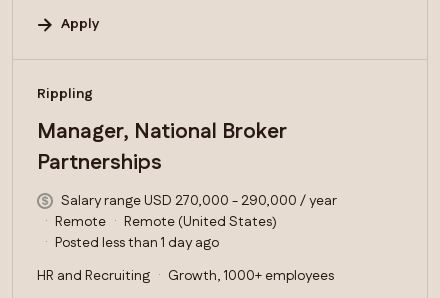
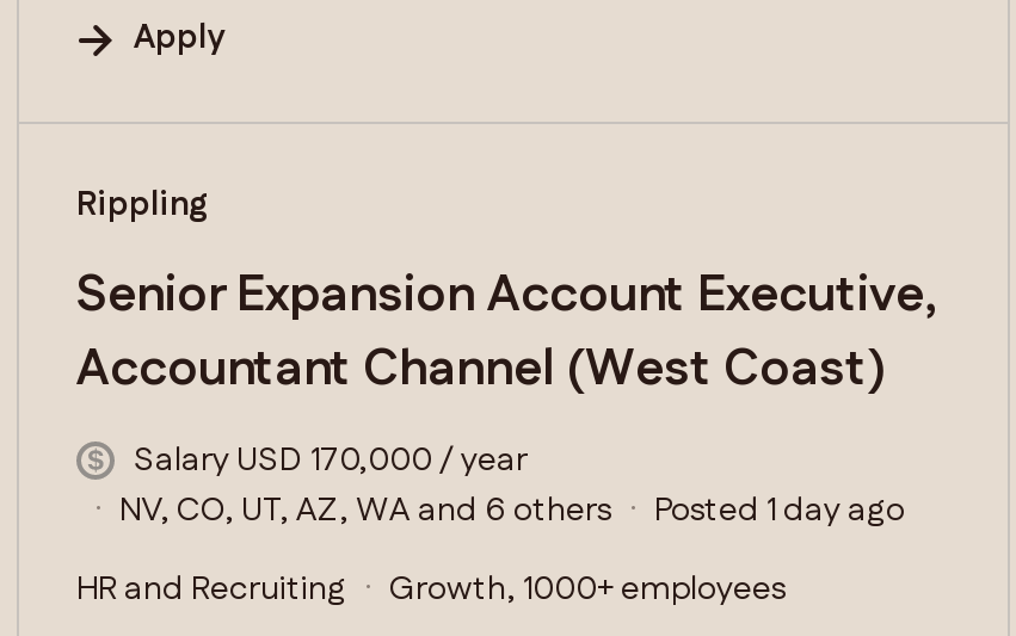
- Manager, National Broker
- Partnerships
- Salary range USD 270,000 - 290,000 / year
- Remote
- Remote (United States)
- Posted less than 1 day ago
+ Senior Expansion Account Executive,
+ Accountant Channel (West Coast)
+ Salary USD 170,000 / year
+ NV, CO, UT, AZ, WA and 6 others
+ Posted 1 day ago
